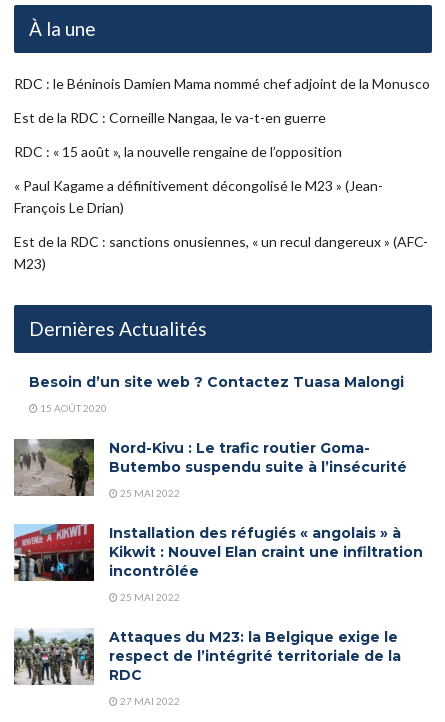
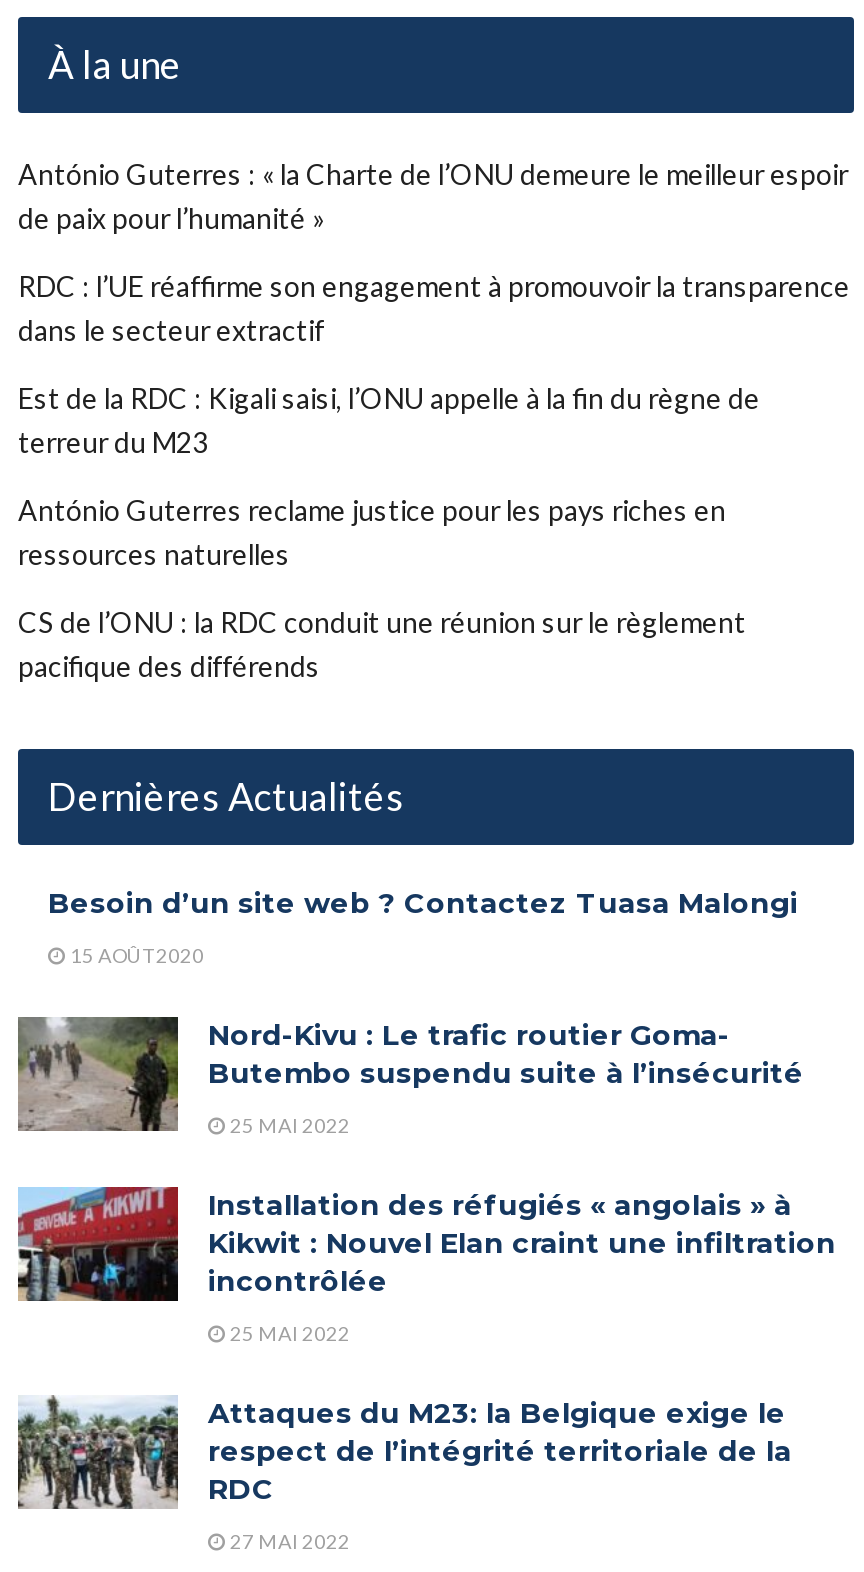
- RDC : le Béninois Damien Mama nommé chef adjoint de la Monusco
+ António Guterres : « la Charte de l’ONU demeure le meilleur espoir
+ de paix pour l’humanité »

- Est de la RDC : Corneille Nangaa, le va-t-en guerre
+ RDC : l’UE réaffirme son engagement à promouvoir la transparence
+ dans le secteur extractif

- RDC : « 15 août », la nouvelle rengaine de l’opposition
+ Est de la RDC : Kigali saisi, l’ONU appelle à la fin du règne de
+ terreur du M23

- « Paul Kagame a définitivement décongolisé le M23 » (Jean-
- François Le Drian)
+ António Guterres reclame justice pour les pays riches en
+ ressources naturelles

- Est de la RDC : sanctions onusiennes, « un recul dangereux » (AFC-
- M23)
+ CS de l’ONU : la RDC conduit une réunion sur le règlement
+ pacifique des différends
